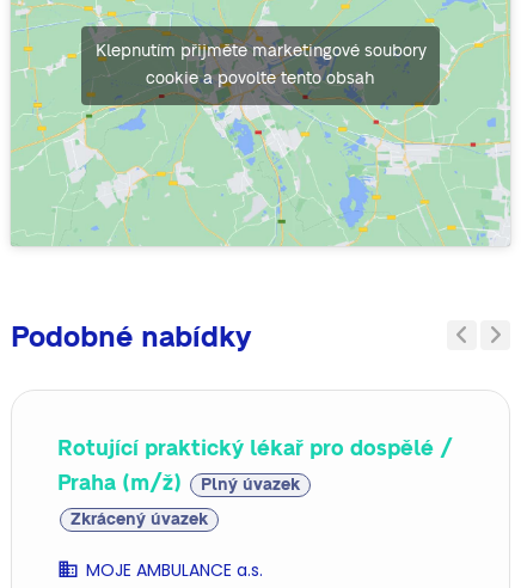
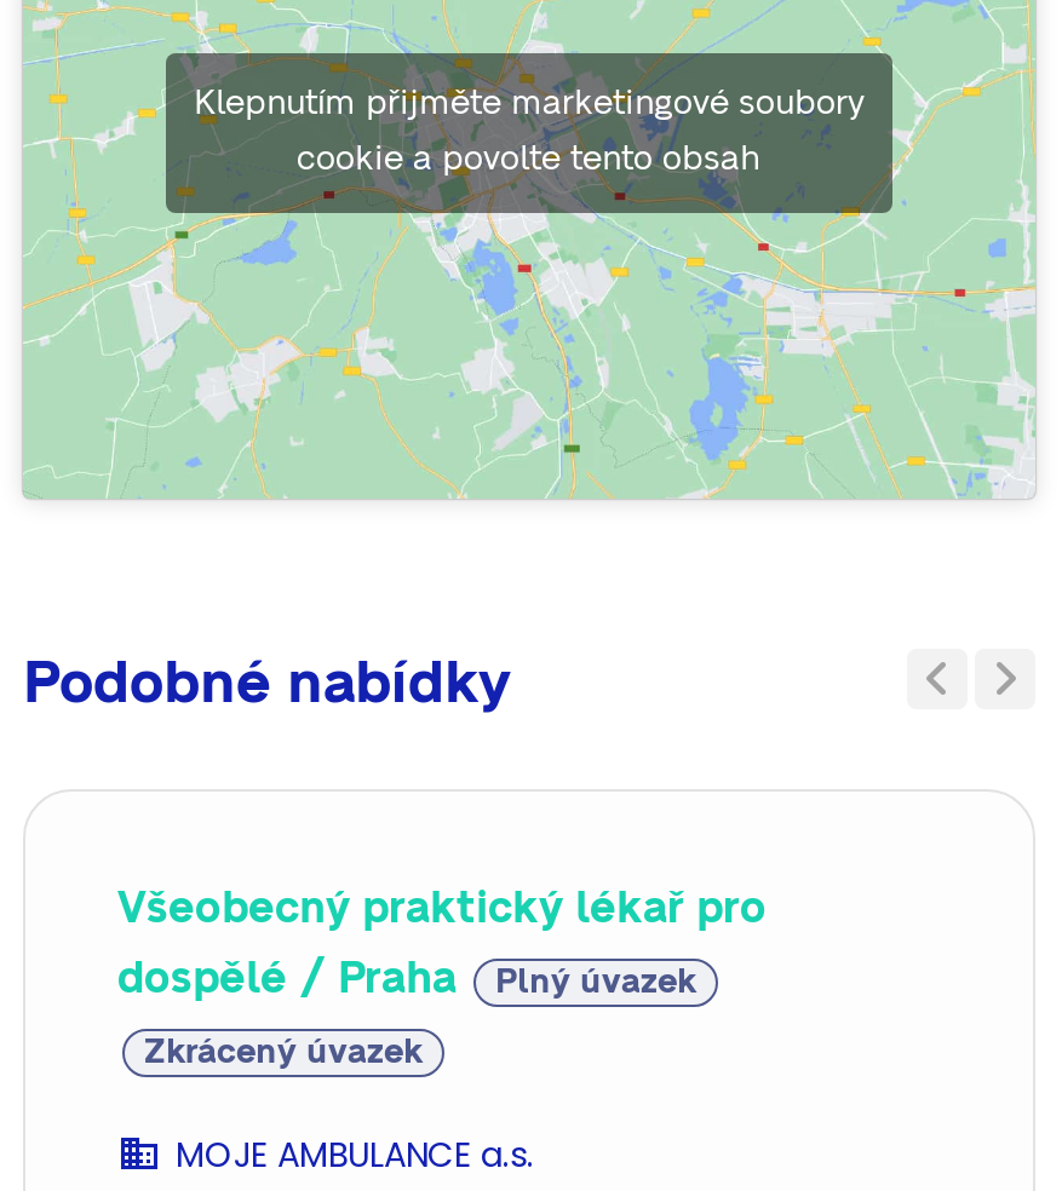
- Rotující praktický lékař pro dospělé /
+ Všeobecný praktický lékař pro

- Praha (m/ž)
+ dospělé / Praha
